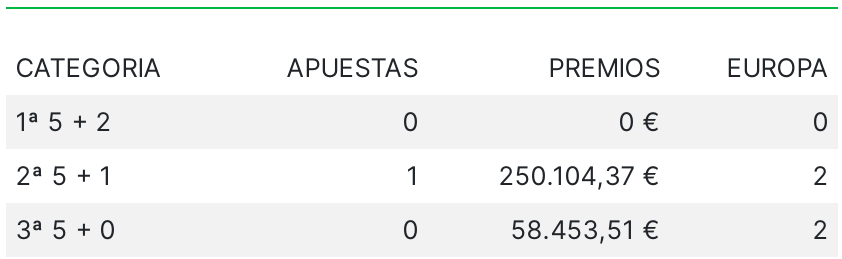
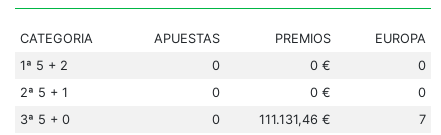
- 1
+ 0

- 250.104,37 €
+ 0 €

- 2
+ 0

- 58.453,51 €
+ 111.131,46 €

- 2
+ 7
